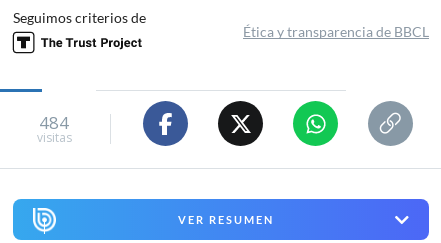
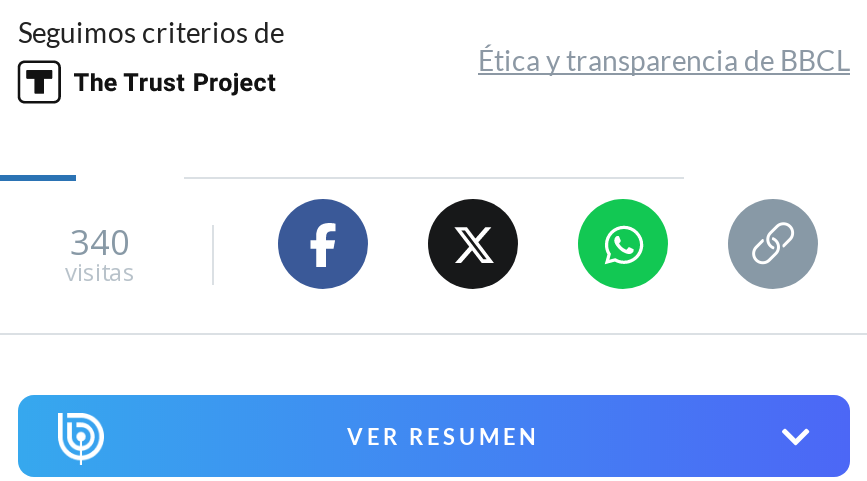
- 484
+ 340
